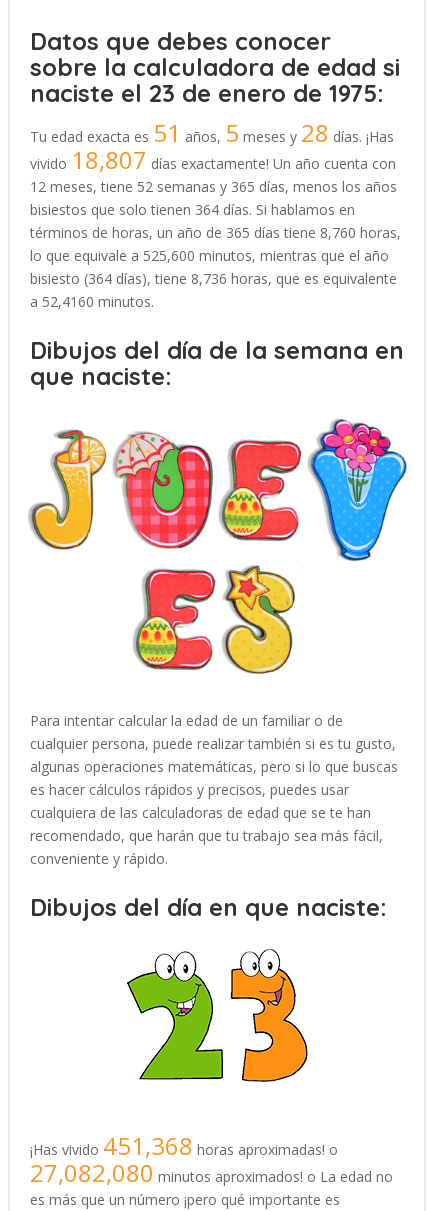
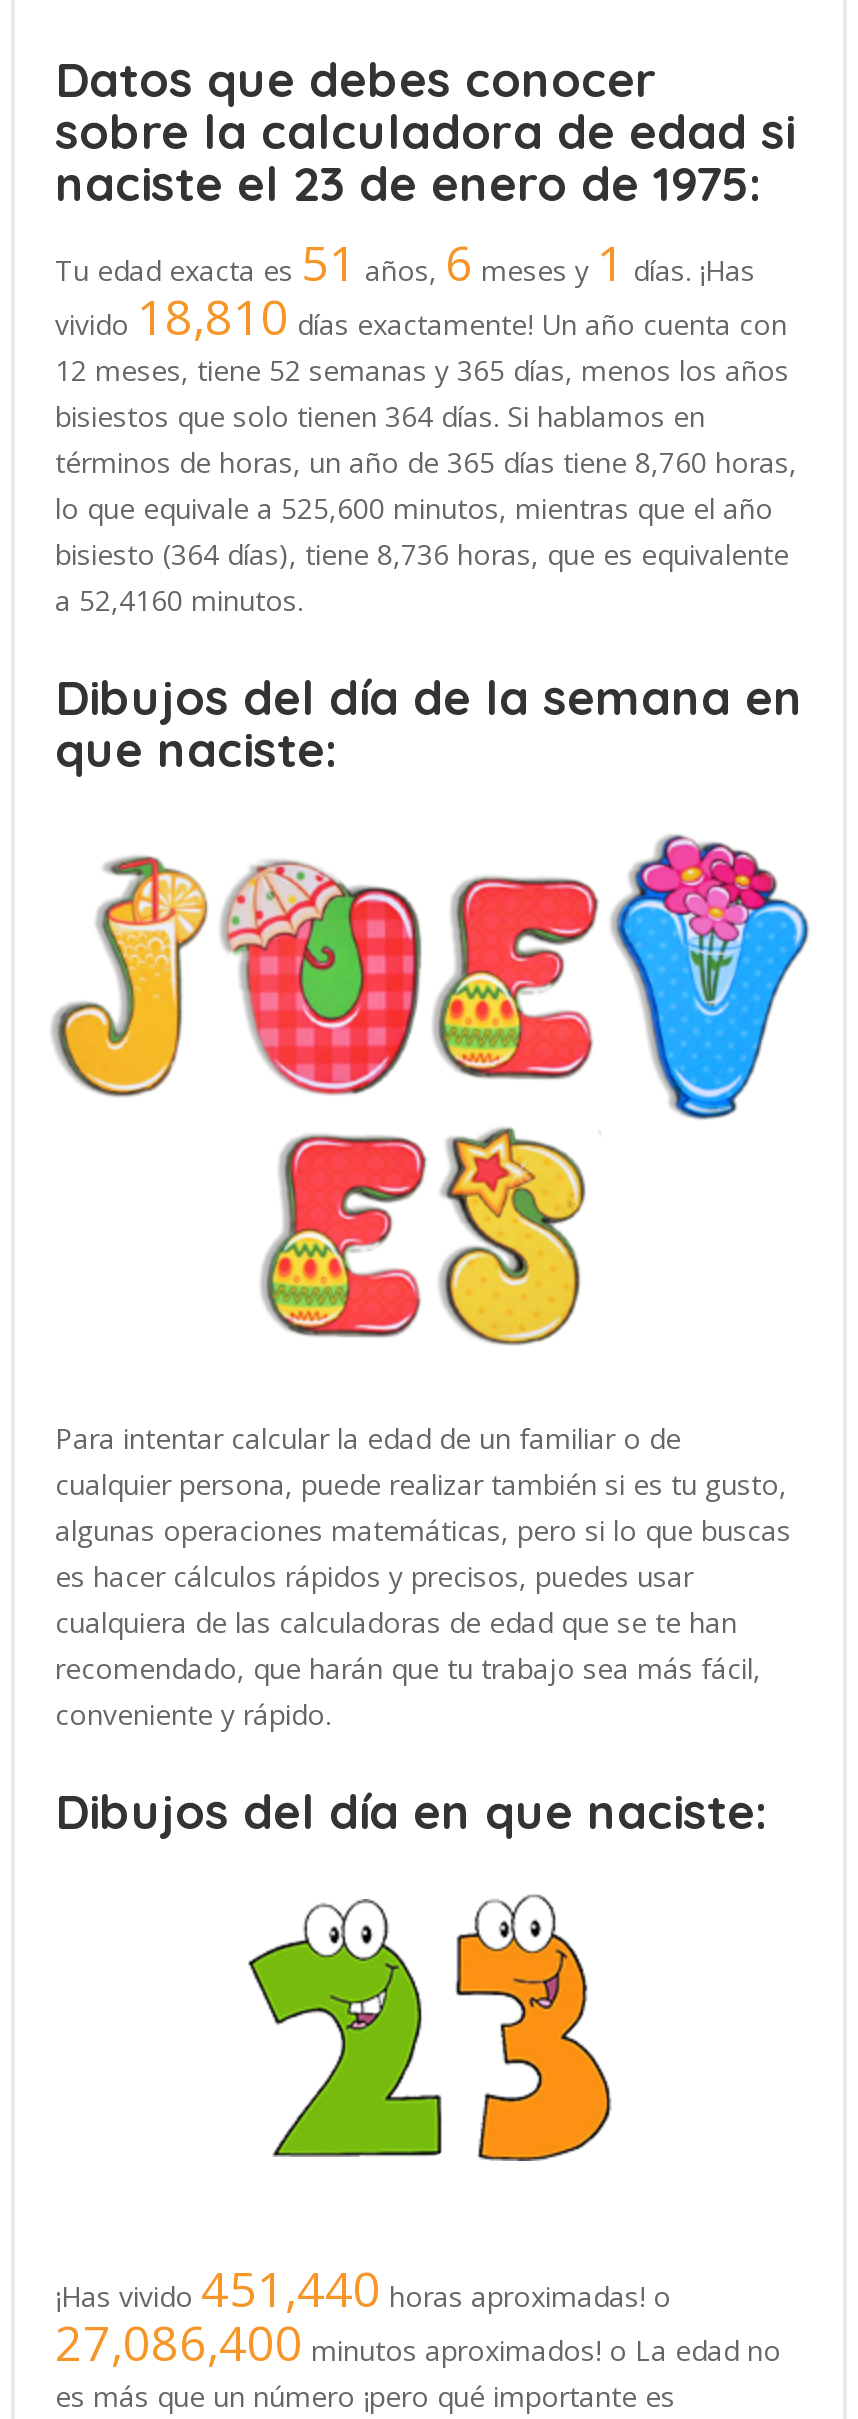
- Tu edad exacta es 51 años, 5 meses y 28 días. ¡Has
+ Tu edad exacta es 51 años, 6 meses y 1 días. ¡Has

- vivido 18,807 días exactamente! Un año cuenta con
+ vivido 18,810 días exactamente! Un año cuenta con

- ¡Has vivido451,368 horas aproximadas! o
+ ¡Has vivido451,440 horas aproximadas! o

- 27,082,080 minutos aproximados! o La edad no
+ 27,086,400 minutos aproximados! o La edad no
